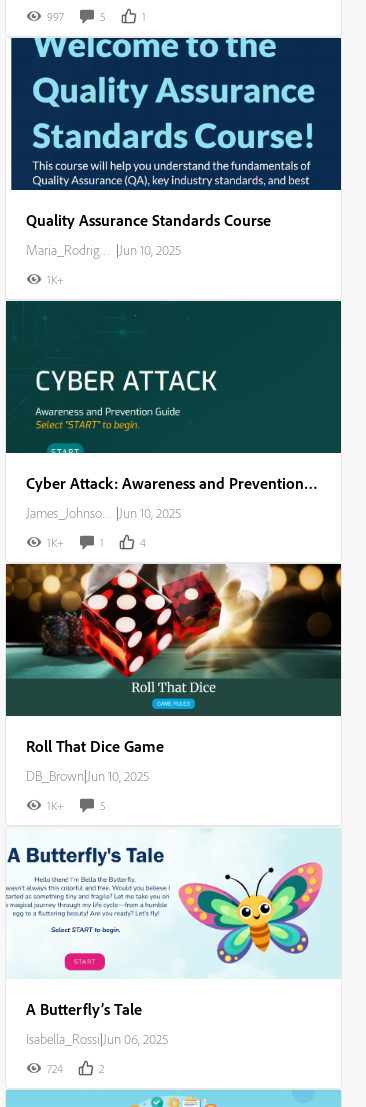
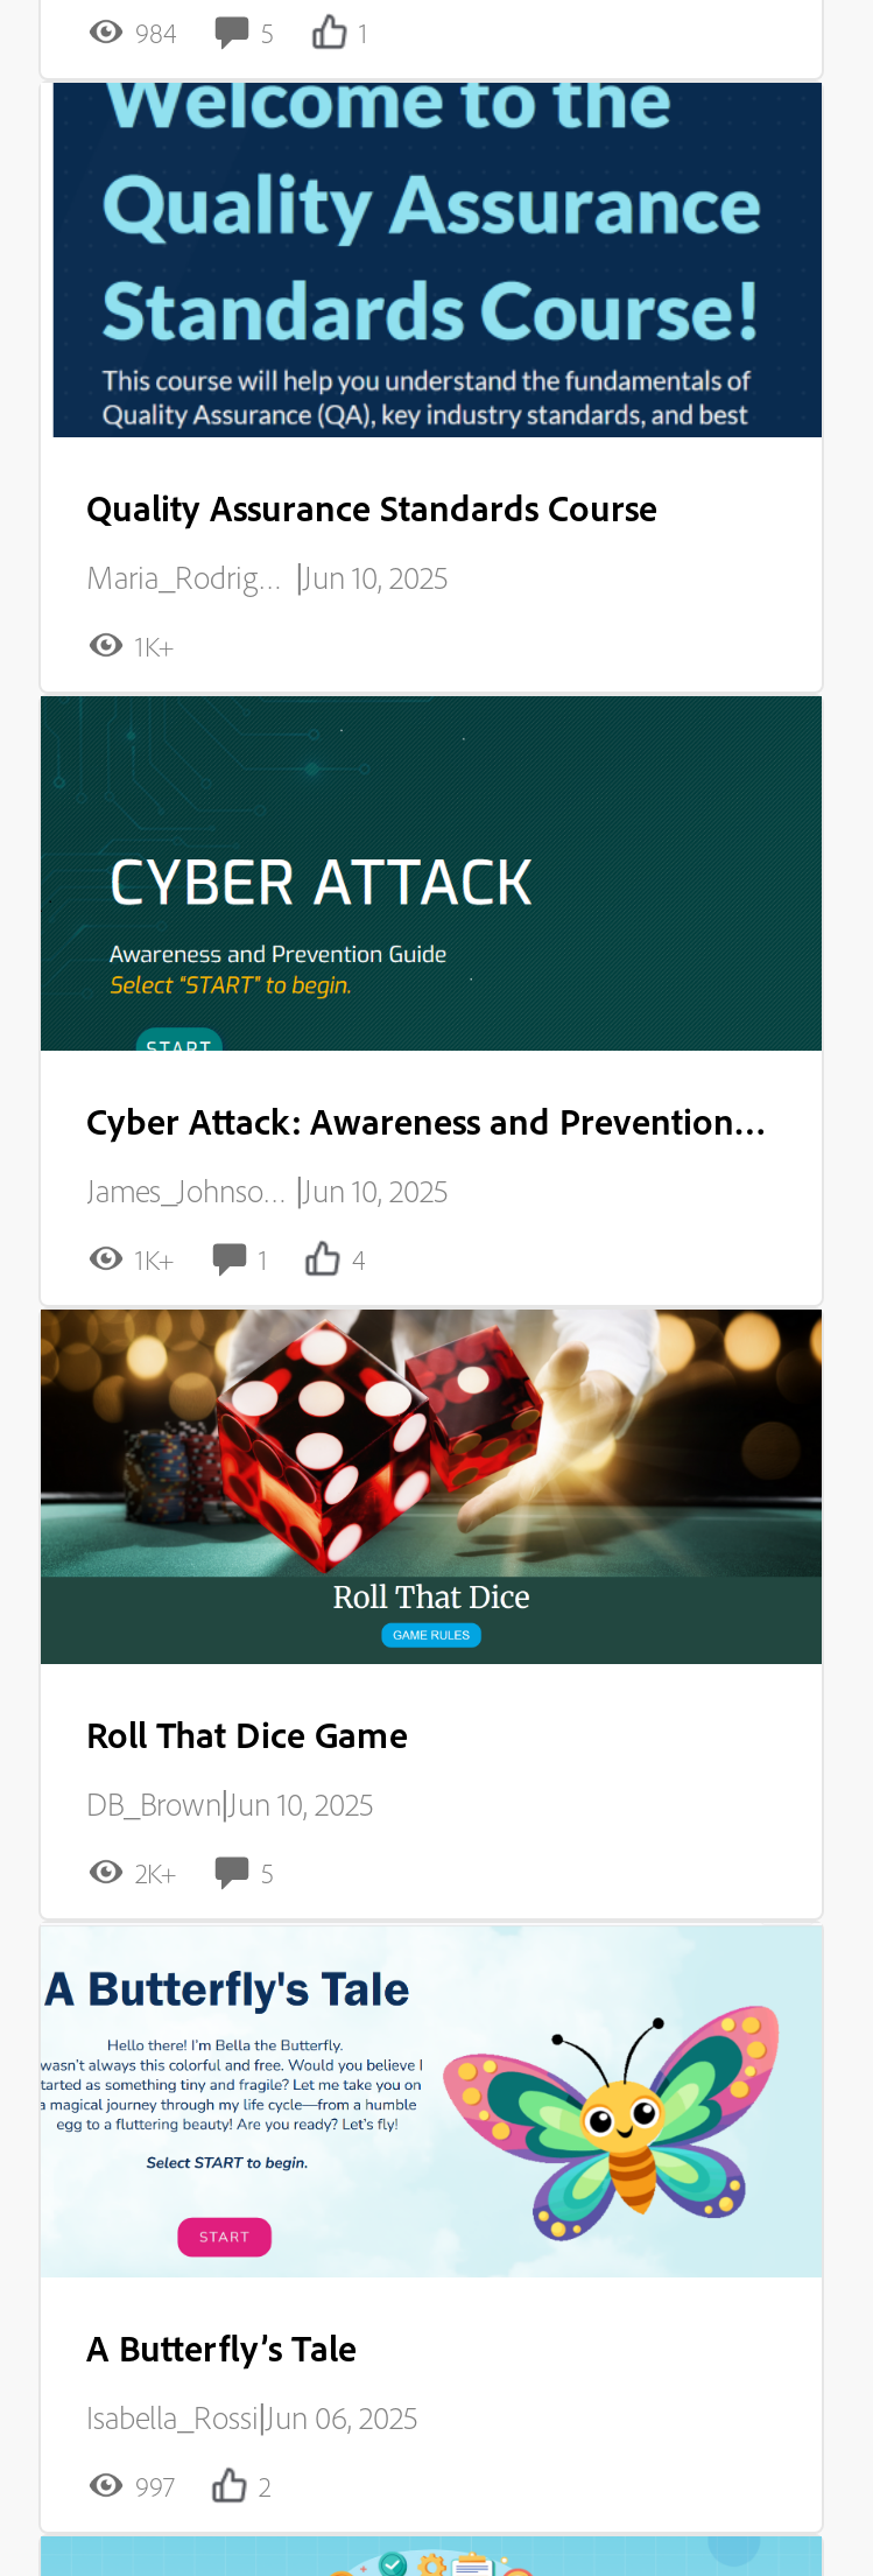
- 997
+ 984

- 1K+
+ 2K+

- 724
+ 997
